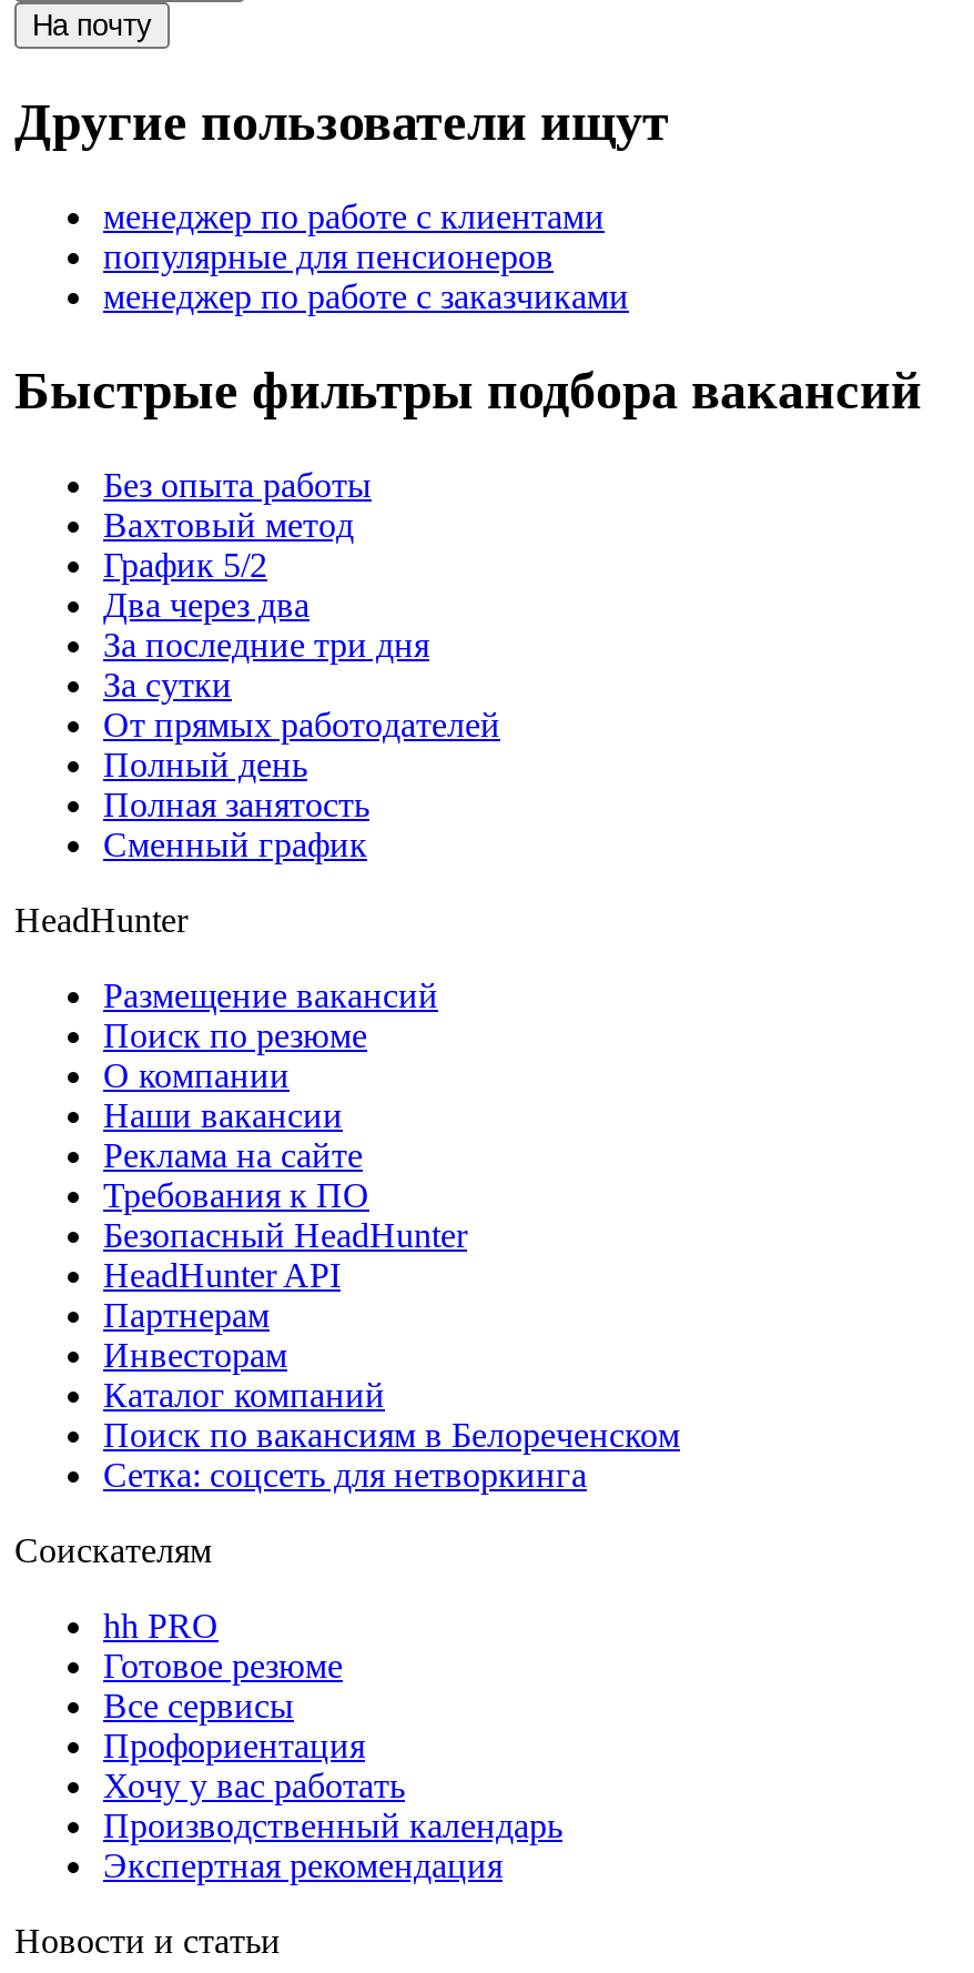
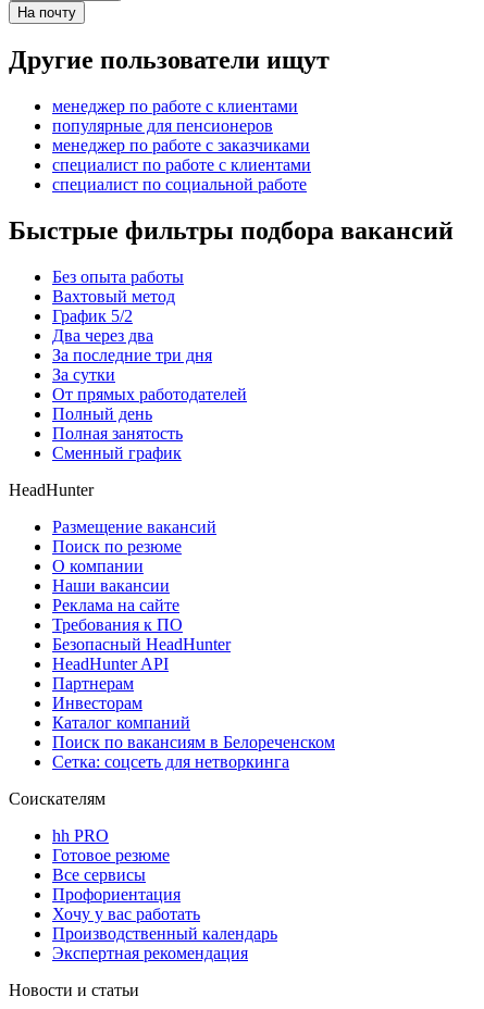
+ специалист по работе с клиентами
+ специалист по социальной работе
